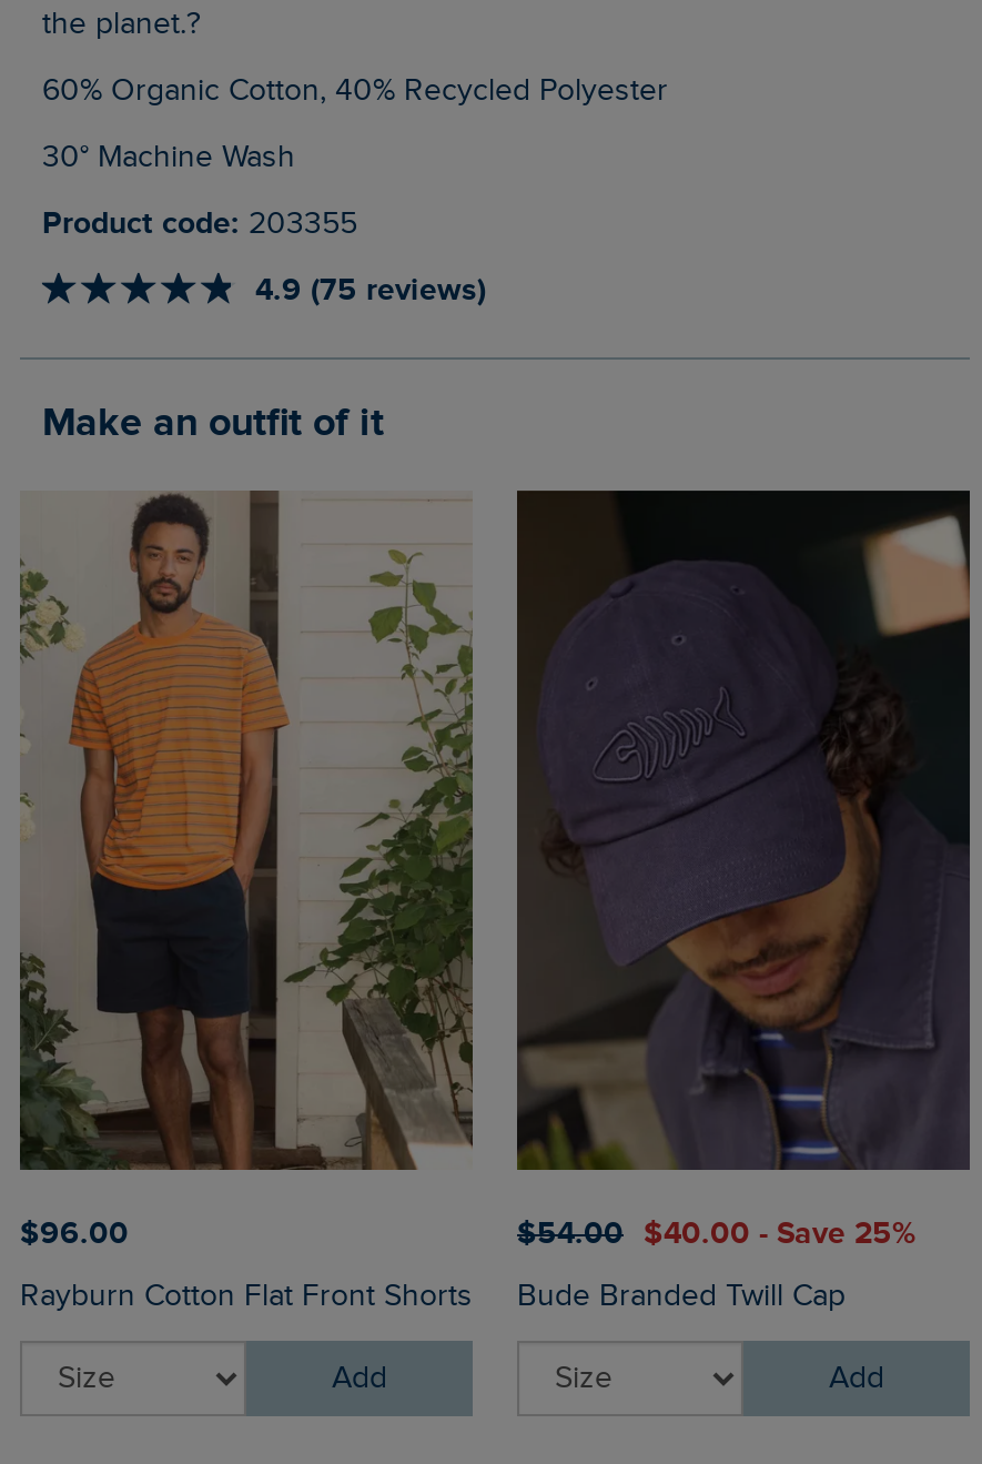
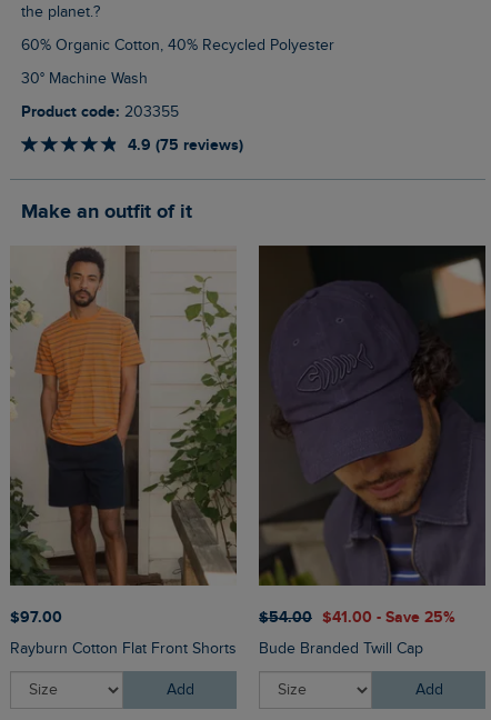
- $‌96.00
+ $‌97.00

- $‌54.00 $‌40.00 - Save 25%
+ $‌54.00 $‌41.00 - Save 25%
